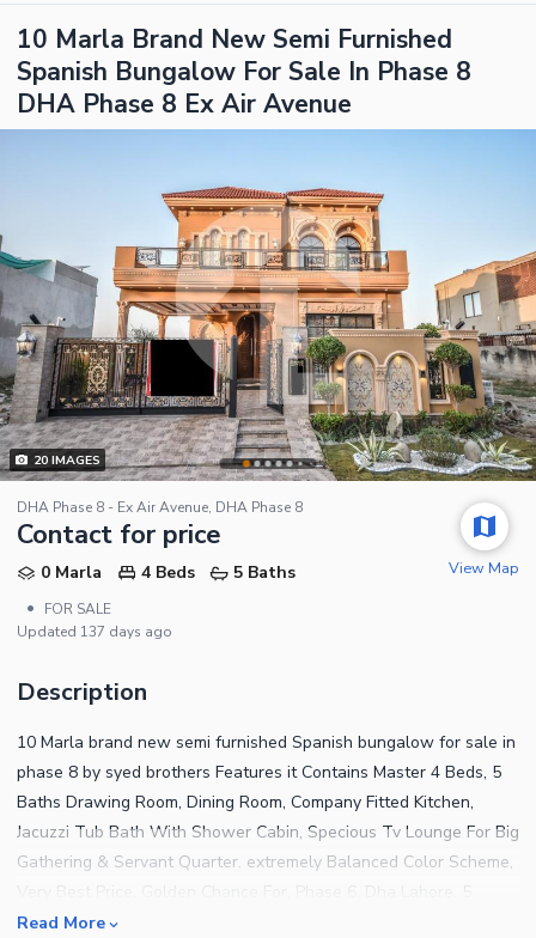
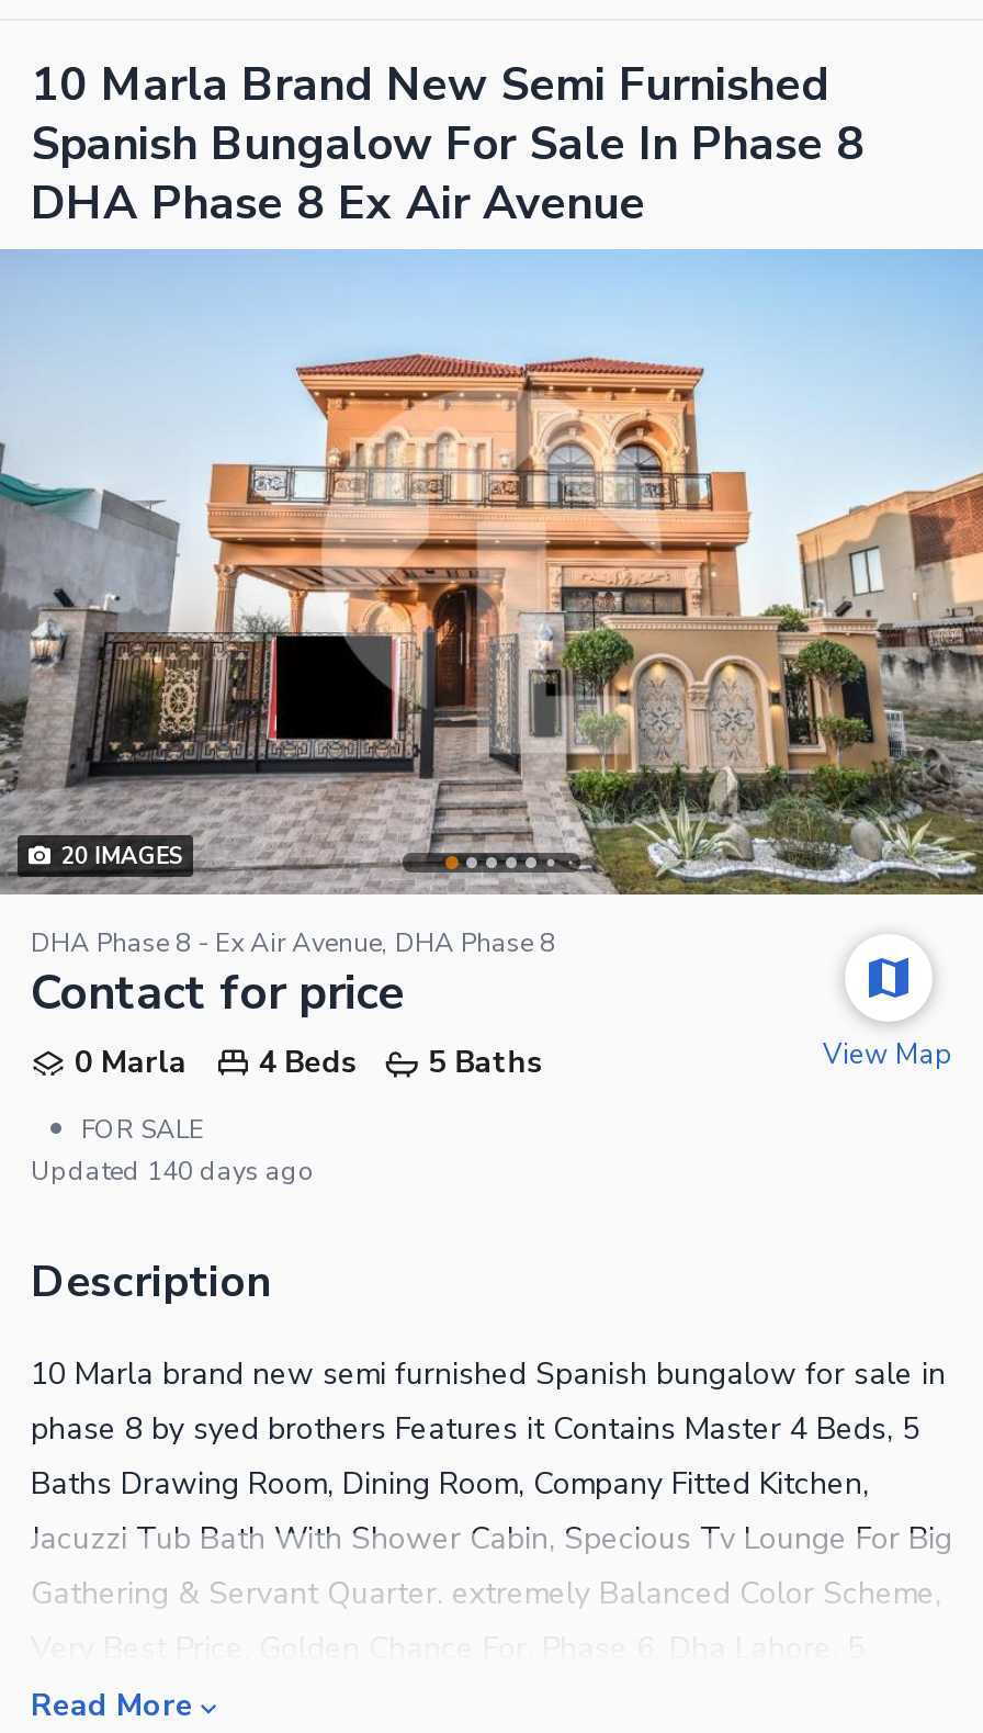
- Updated 137 days ago
+ Updated 140 days ago
